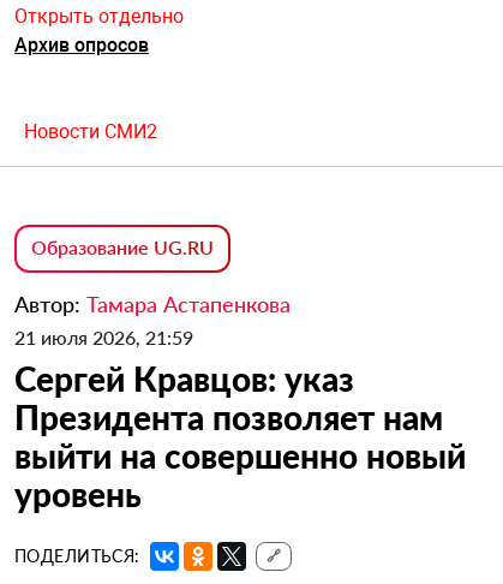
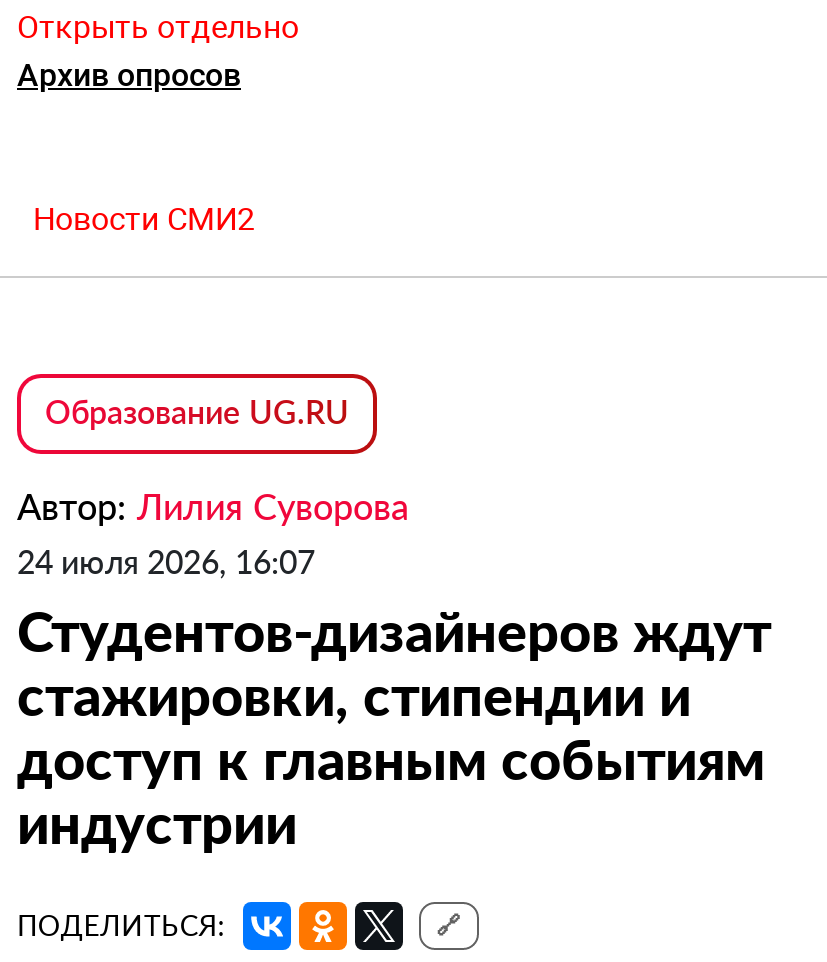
- Автор: Тамара Астапенкова
- 21 июля 2026, 21:59
- Сергей Кравцов: указ
- Президента позволяет нам
- выйти на совершенно новый
- уровень
+ Автор: Лилия Суворова
+ 24 июля 2026, 16:07
+ Студентов-дизайнеров ждут
+ стажировки, стипендии и
+ доступ к главным событиям
+ индустрии
